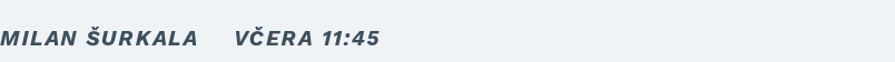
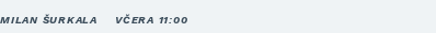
- MILAN ŠURKALA VČERA 11:45
+ MILAN ŠURKALA VČERA 11:00
